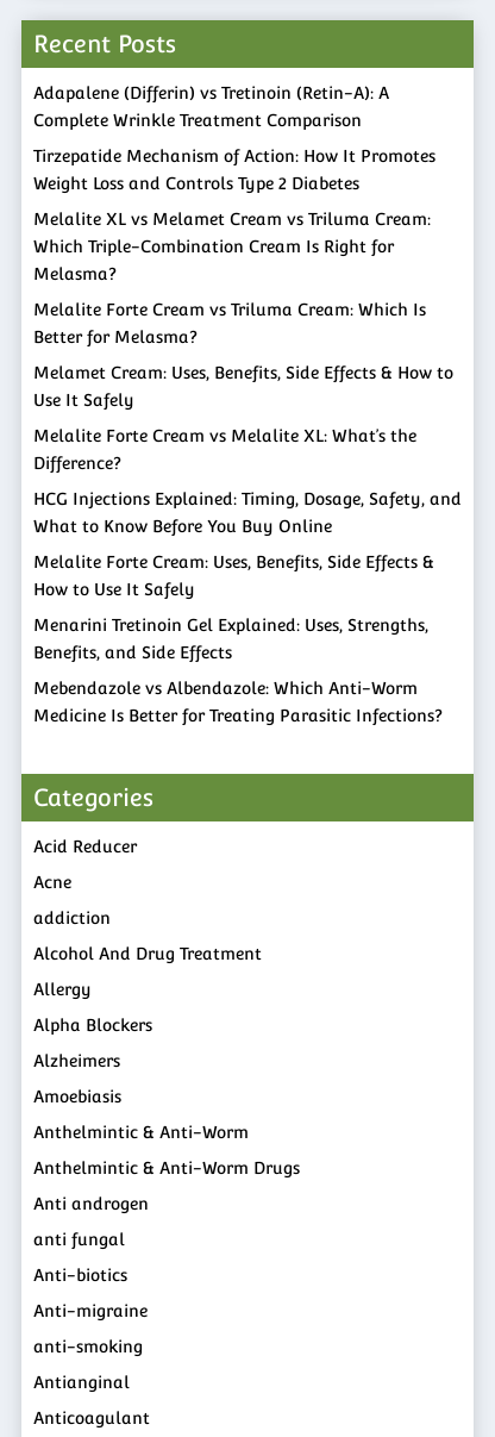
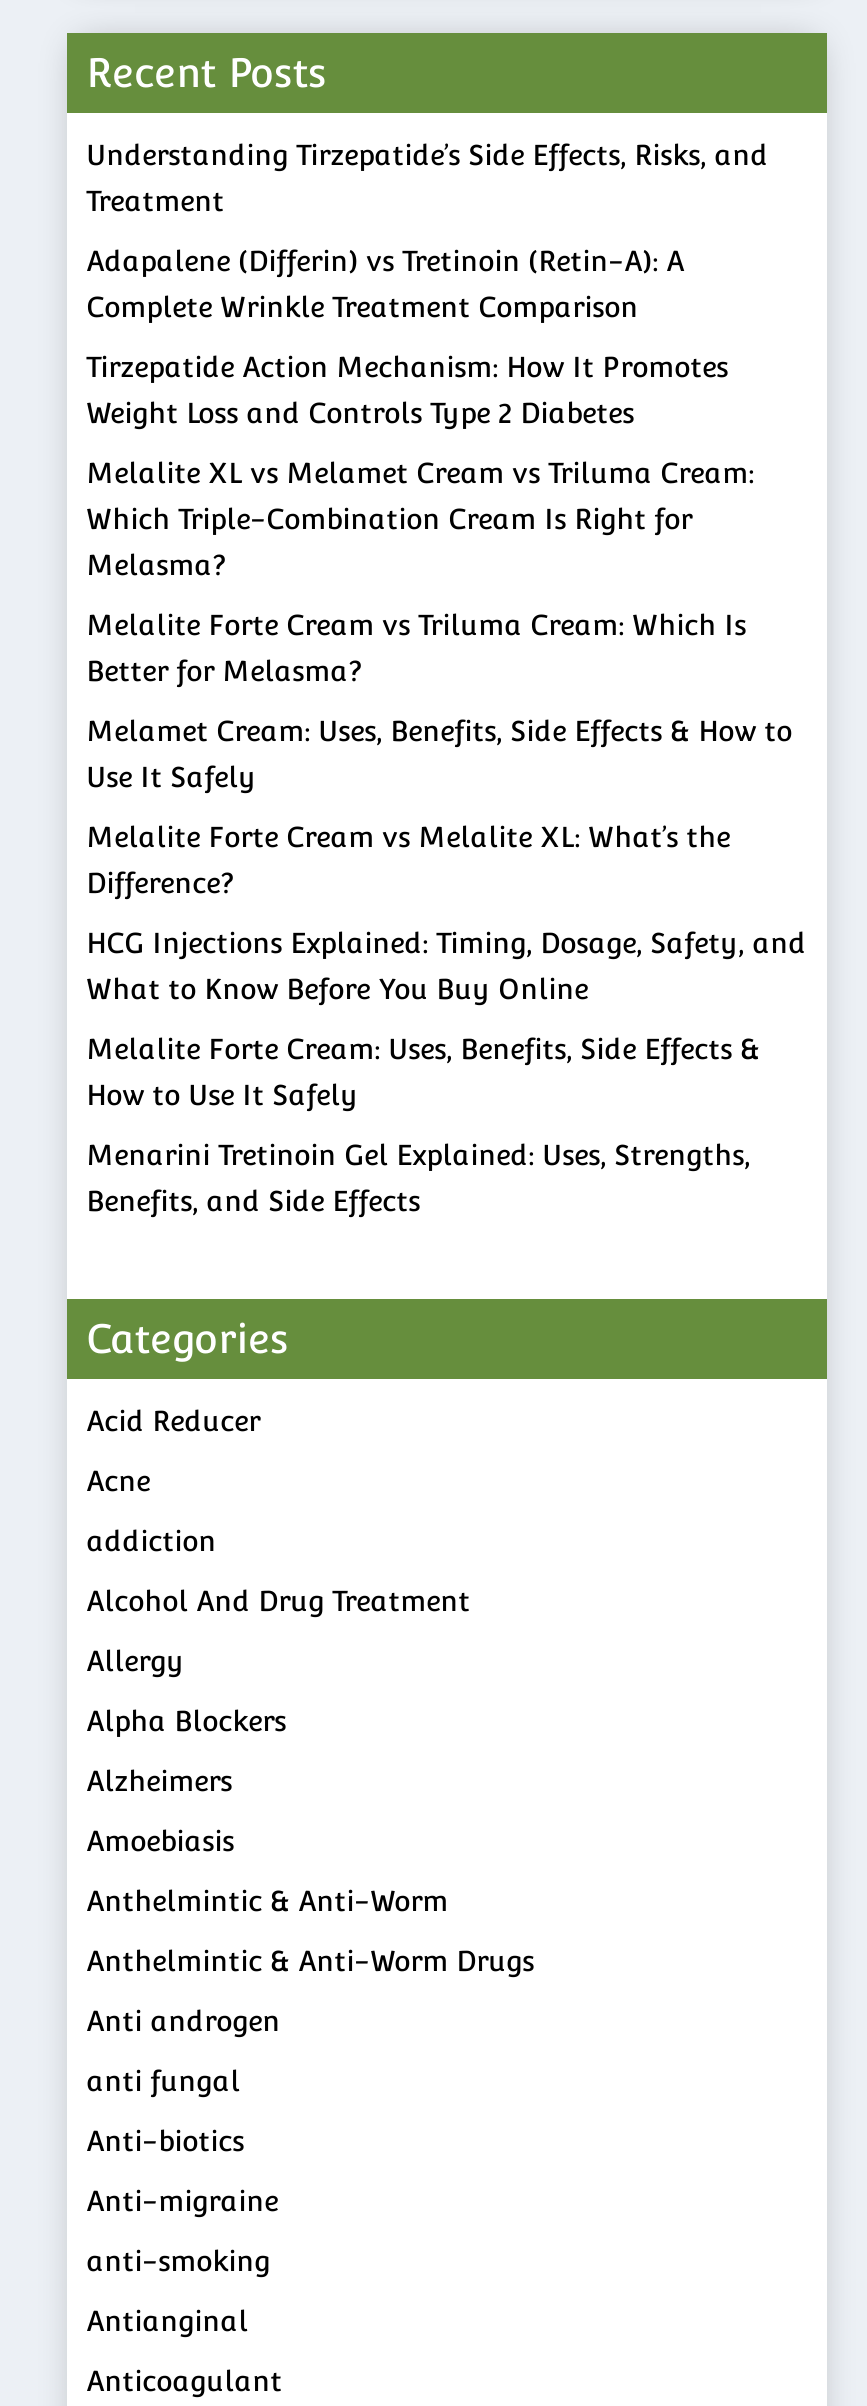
+ Understanding Tirzepatide’s Side Effects, Risks, and
+ Treatment

moved down: Adapalene (Differin) vs Tretinoin (Retin-A): A | Complete Wrinkle Treatment Comparison

- Tirzepatide Mechanism of Action: How It Promotes
+ Tirzepatide Action Mechanism: How It Promotes

moved down: Weight Loss and Controls Type 2 Diabetes | Melalite XL vs Melamet Cream vs Triluma Cream: | Which Triple-Combination Cream Is Right for | ... | Menarini Tretinoin Gel Explained: Uses, Strengths, | Benefits, and Side Effects

- Mebendazole vs Albendazole: Which Anti-Worm
- Medicine Is Better for Treating Parasitic Infections?
